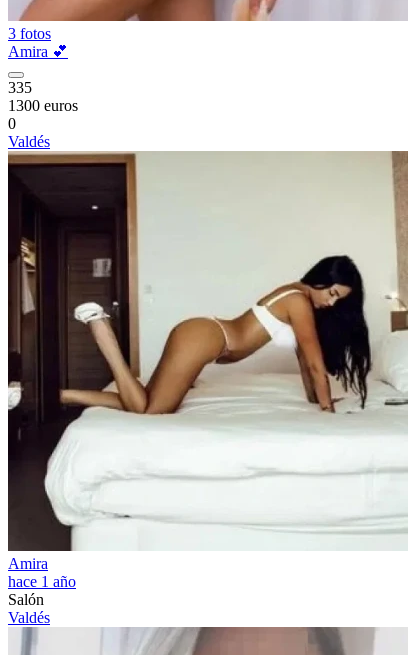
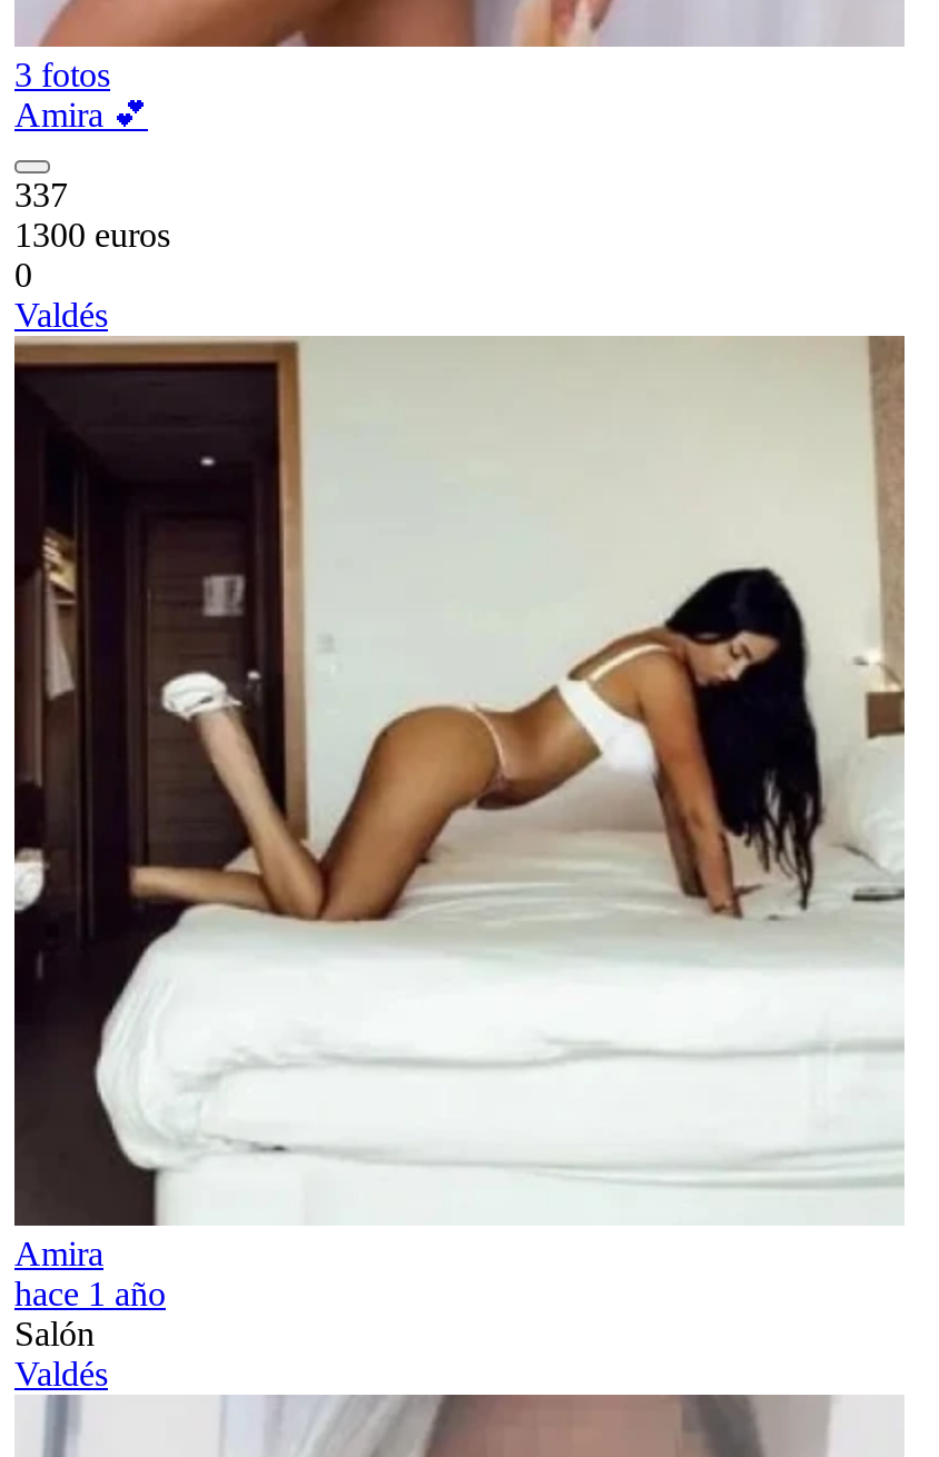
- 335
+ 337
